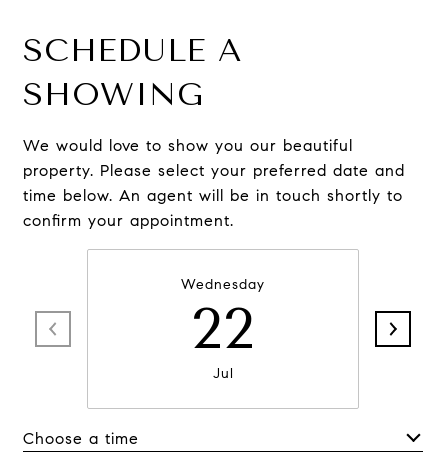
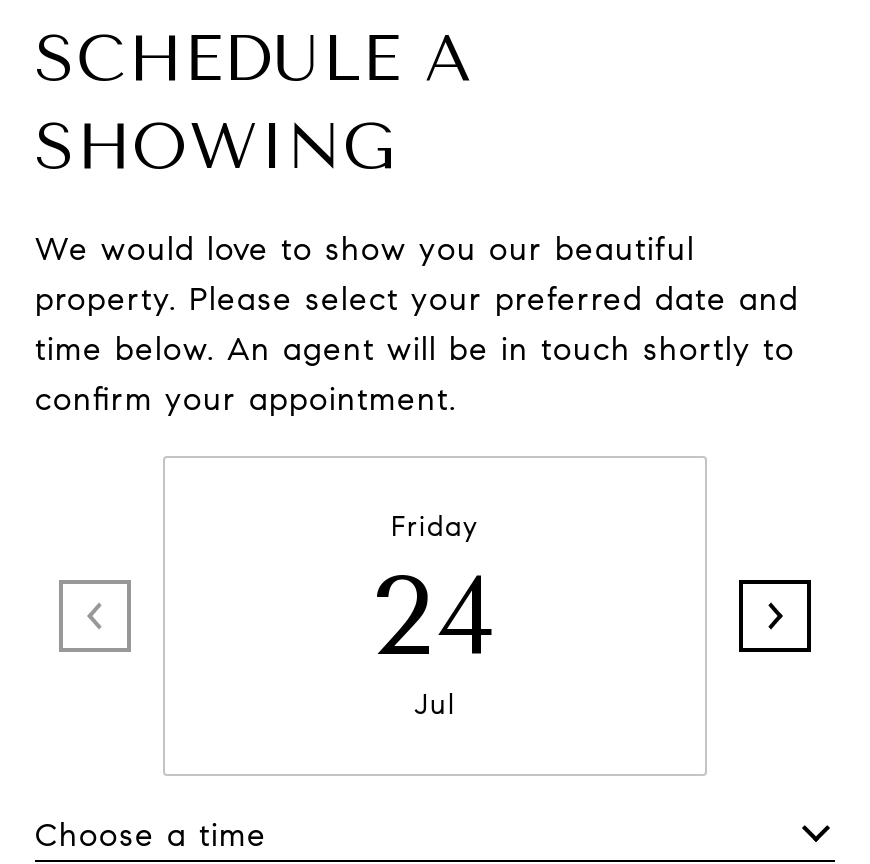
- Wednesday
- 22
+ Friday
+ 24
